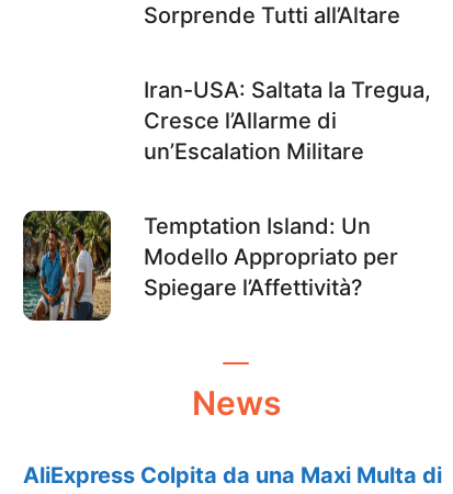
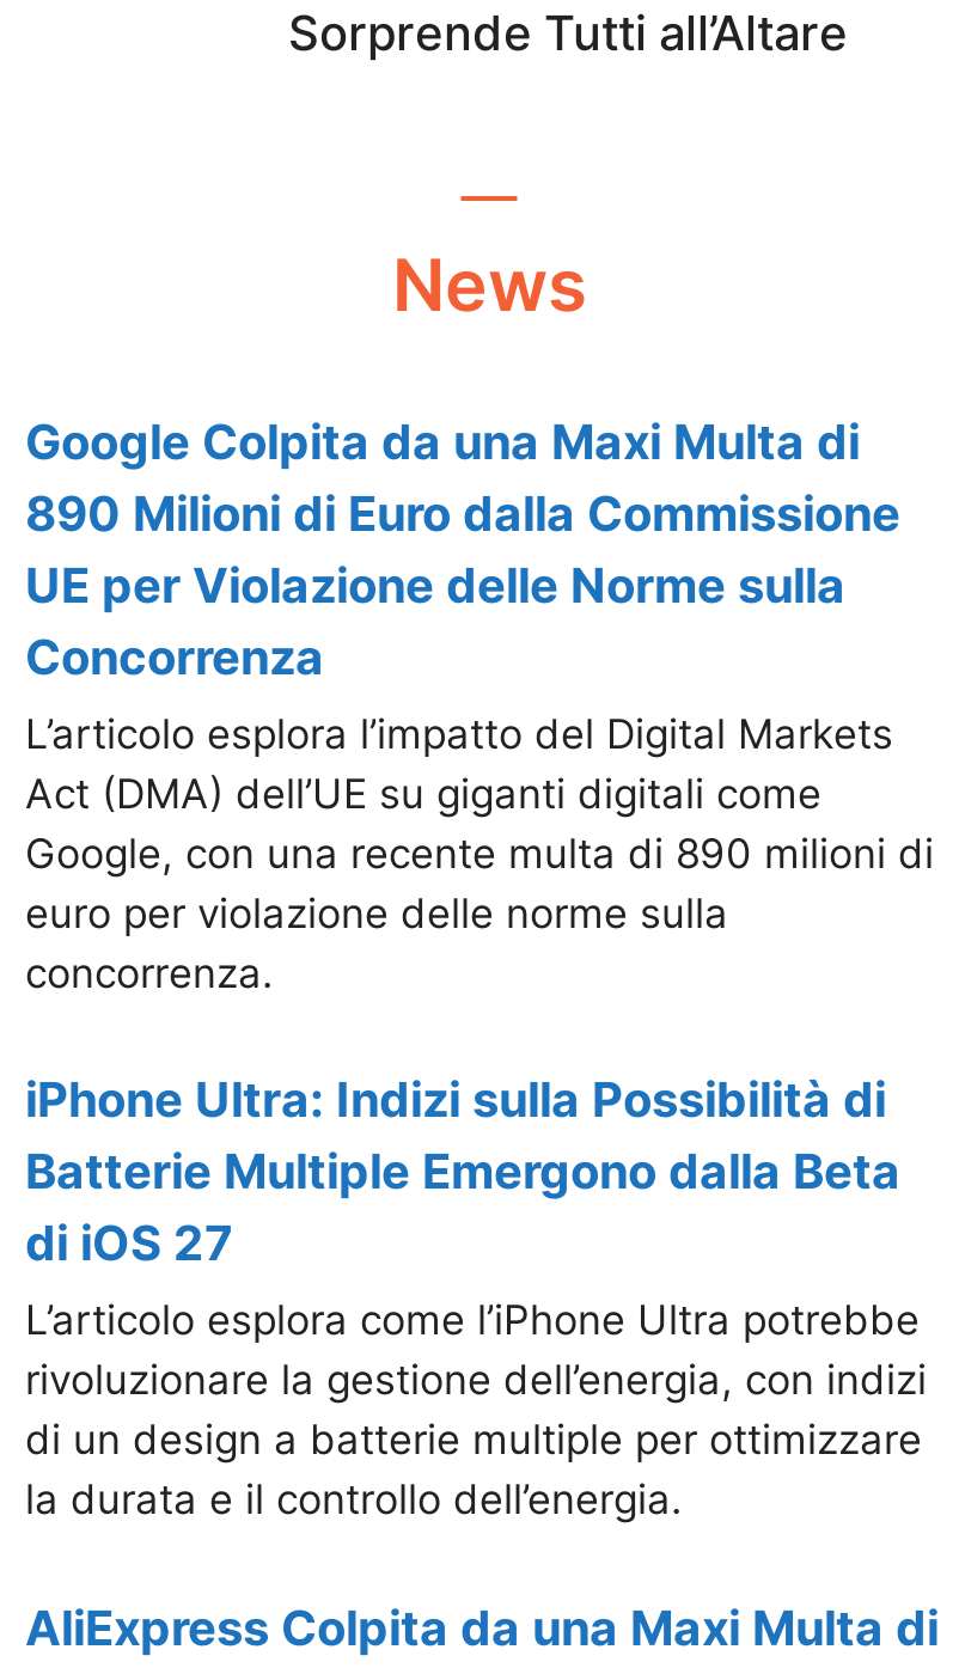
- Iran-USA: Saltata la Tregua,
- Cresce l’Allarme di
- un’Escalation Militare
- Temptation Island: Un
- Modello Appropriato per
- Spiegare l’Affettività?

moved up: News

+ Google Colpita da una Maxi Multa di
+ 890 Milioni di Euro dalla Commissione
+ UE per Violazione delle Norme sulla
+ Concorrenza
+ L’articolo esplora l’impatto del Digital Markets
+ Act (DMA) dell’UE su giganti digitali come
+ Google, con una recente multa di 890 milioni di
+ euro per violazione delle norme sulla
+ concorrenza.
+ iPhone Ultra: Indizi sulla Possibilità di
+ Batterie Multiple Emergono dalla Beta
+ di iOS 27
+ L’articolo esplora come l’iPhone Ultra potrebbe
+ rivoluzionare la gestione dell’energia, con indizi
+ di un design a batterie multiple per ottimizzare
+ la durata e il controllo dell’energia.
